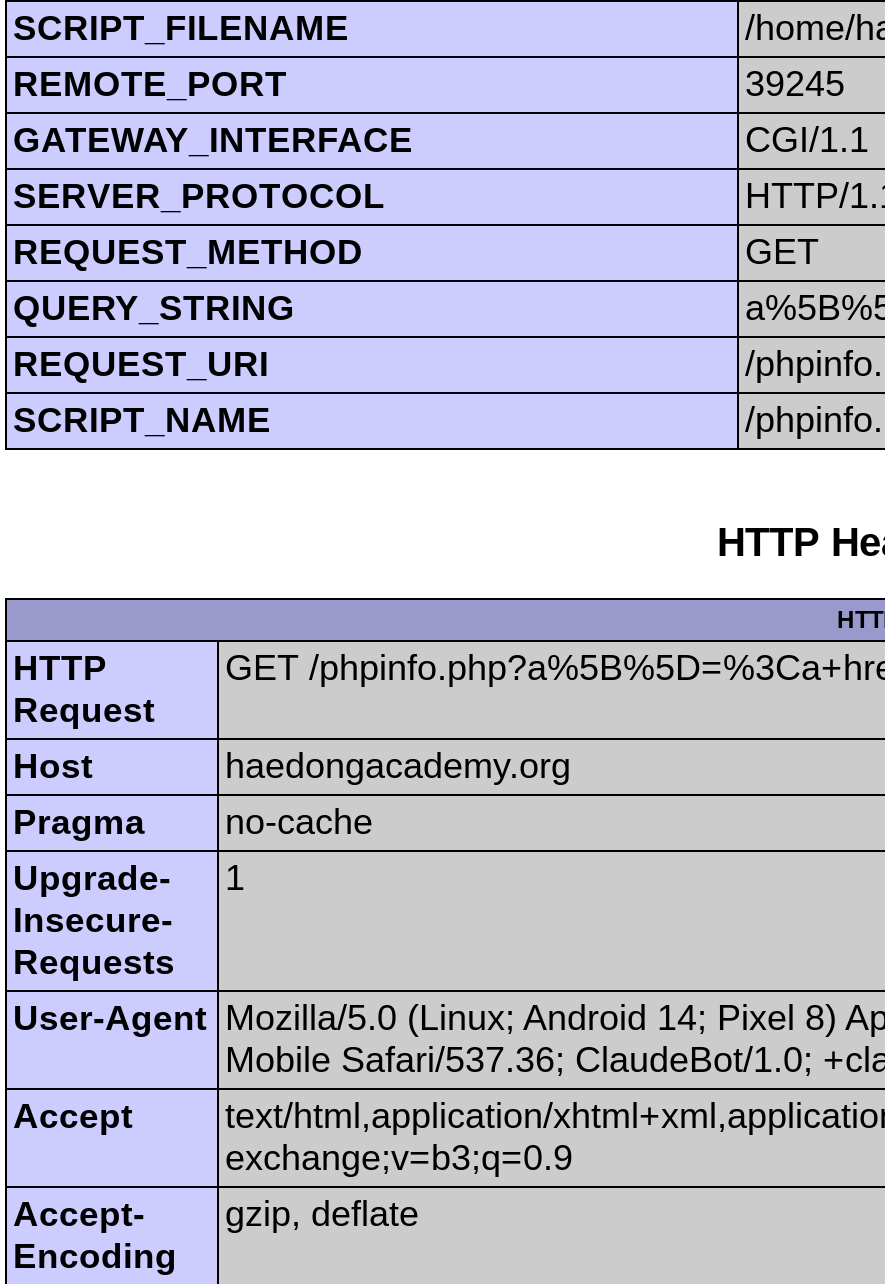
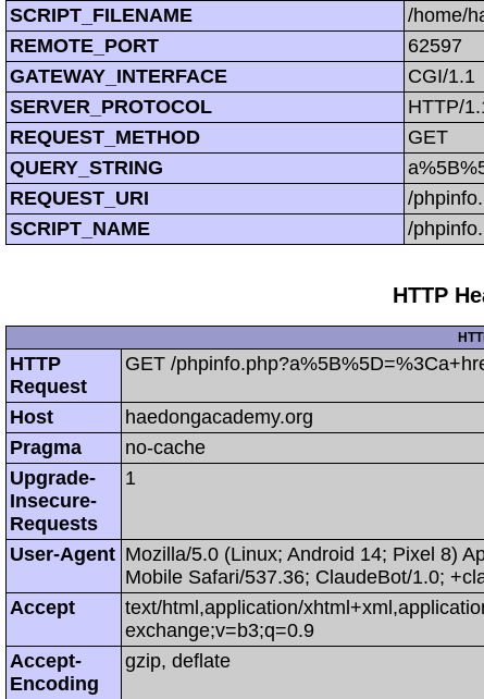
- 39245
+ 62597
